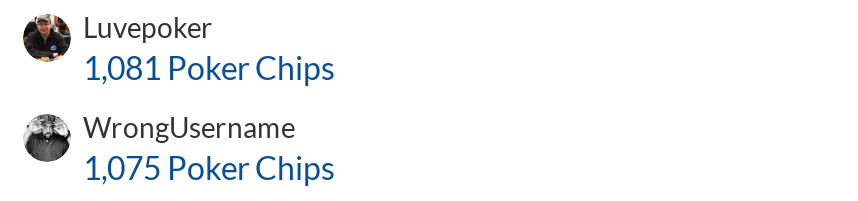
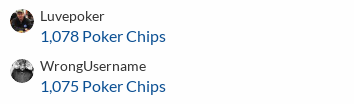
- 1,081 Poker Chips
+ 1,078 Poker Chips
